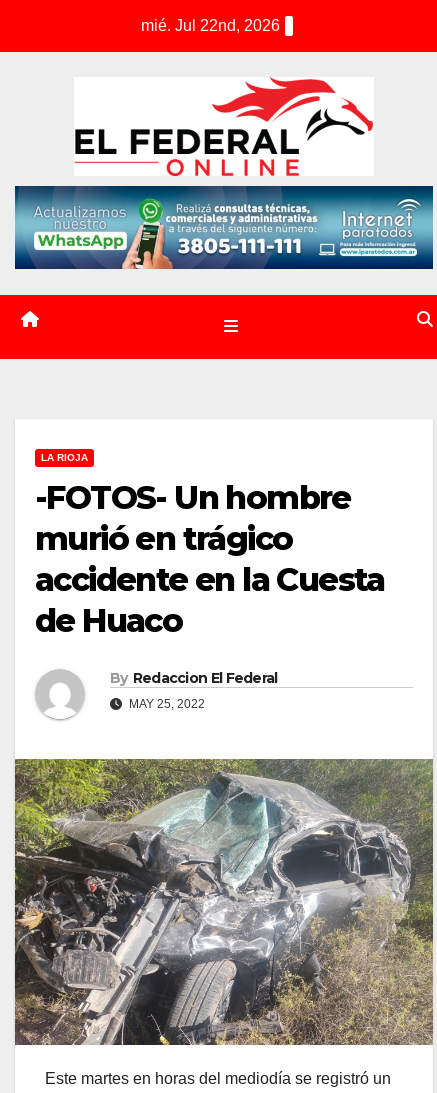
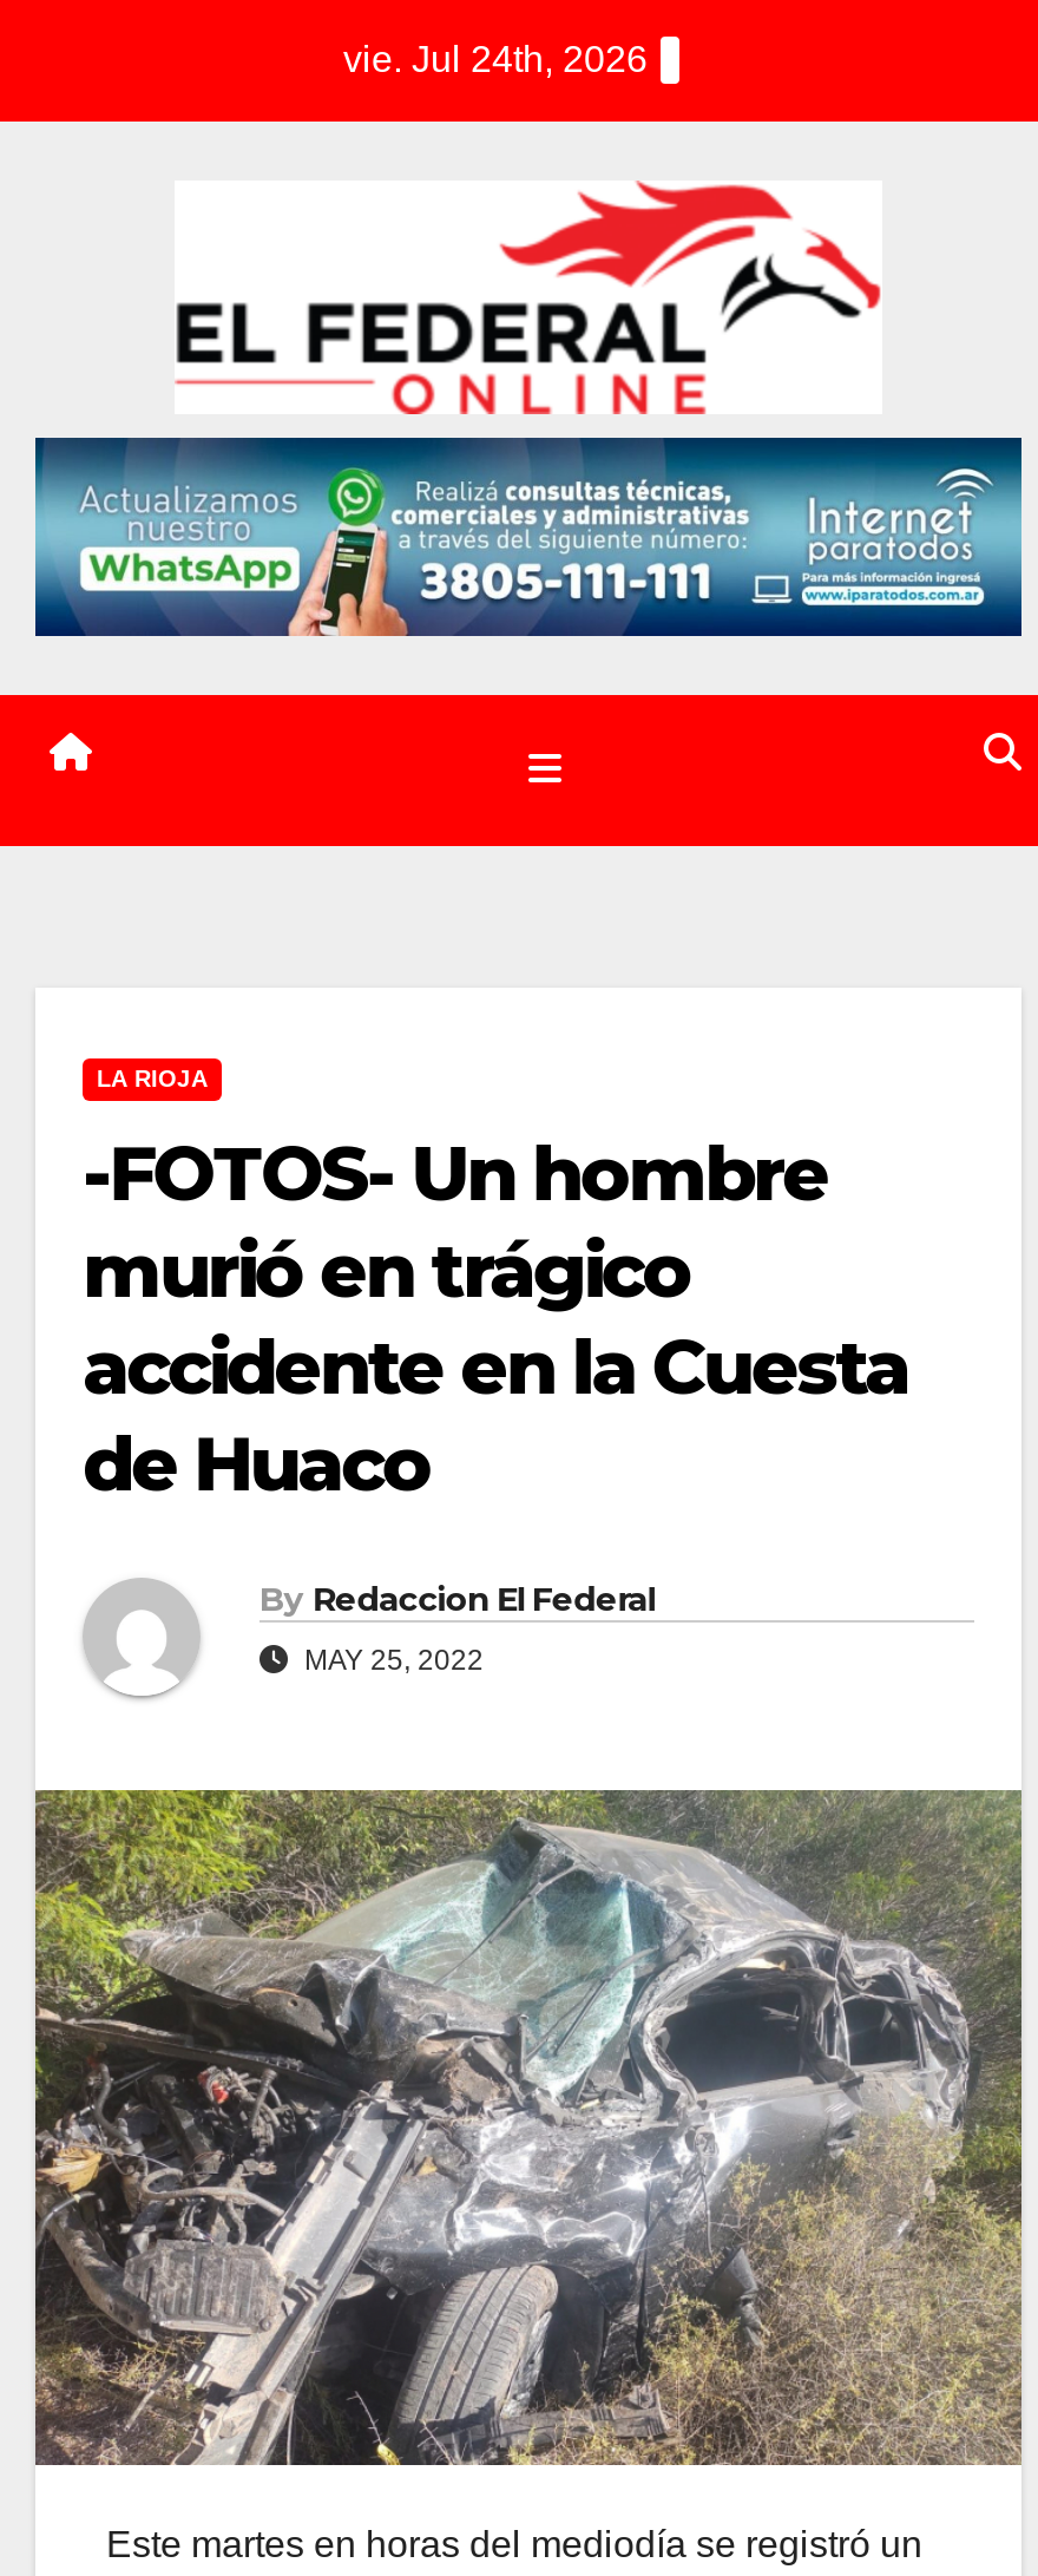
- mié. Jul 22nd, 2026
+ vie. Jul 24th, 2026
